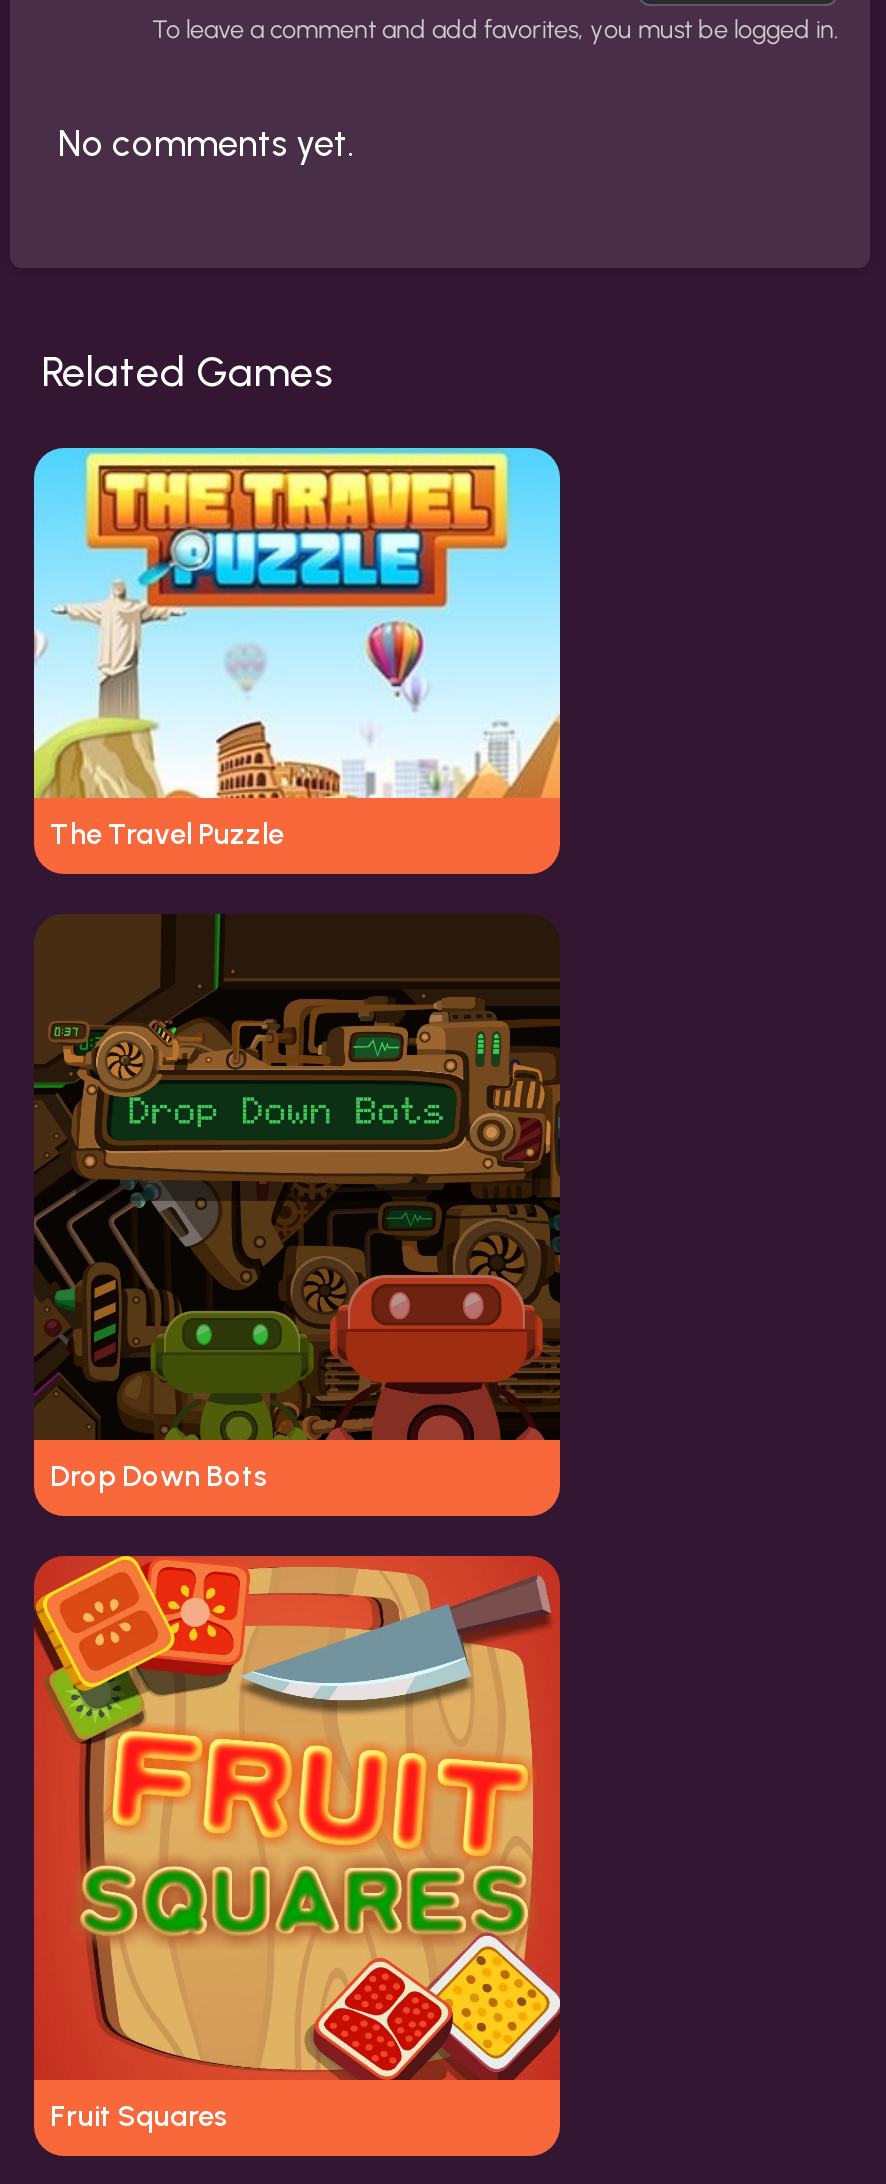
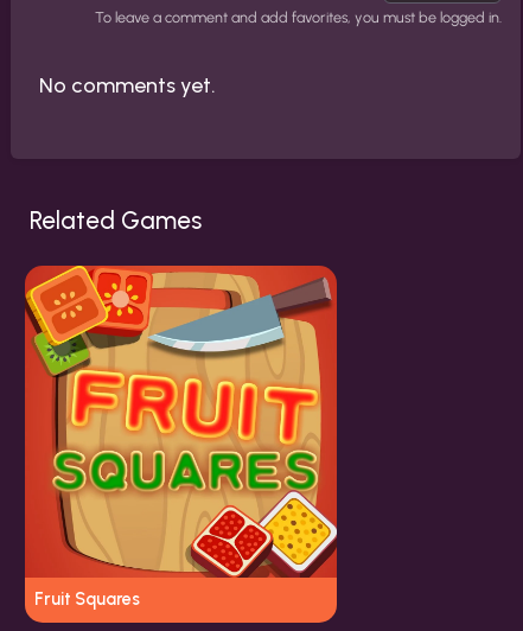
- [image]
- The Travel Puzzle

- [image]
- Drop Down Bots
